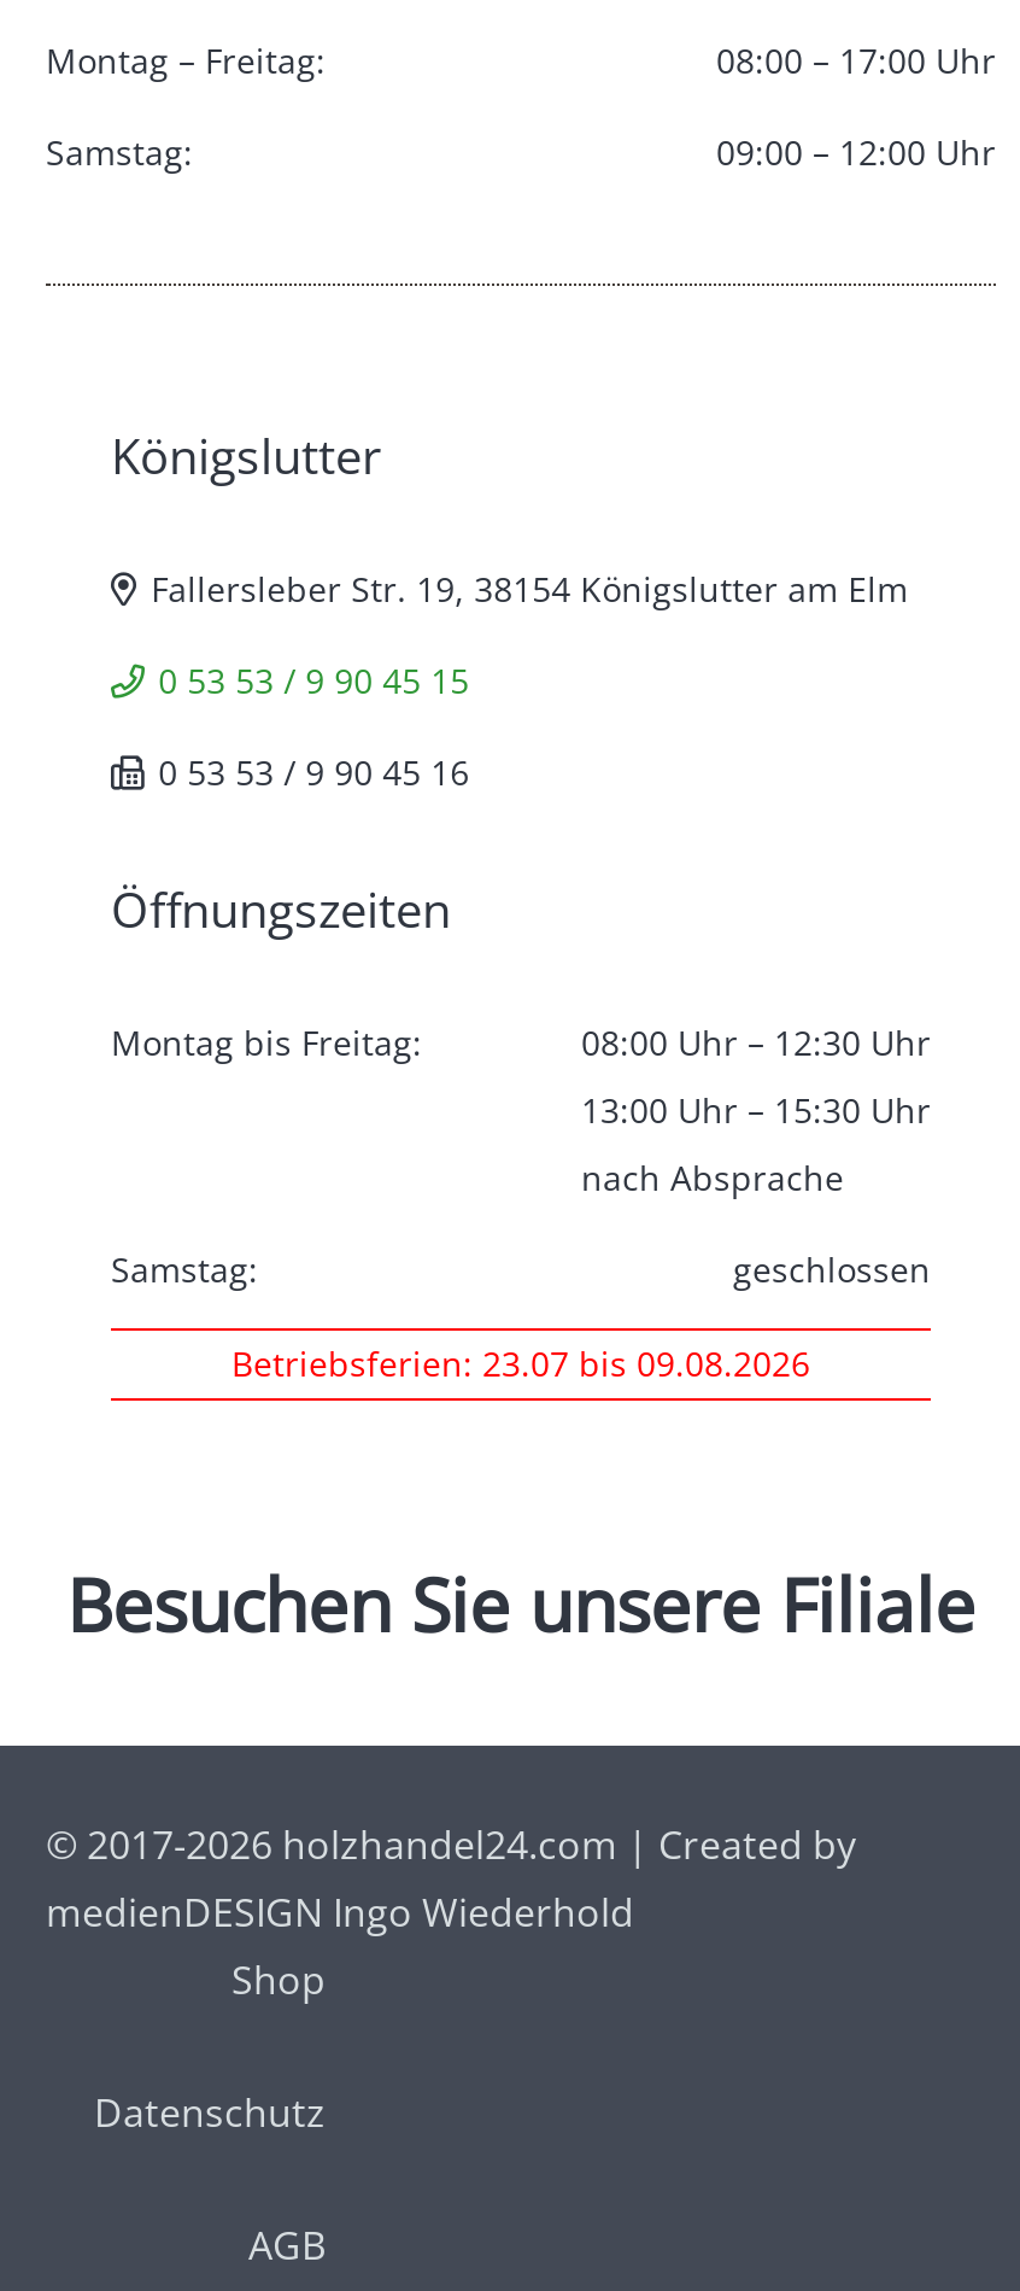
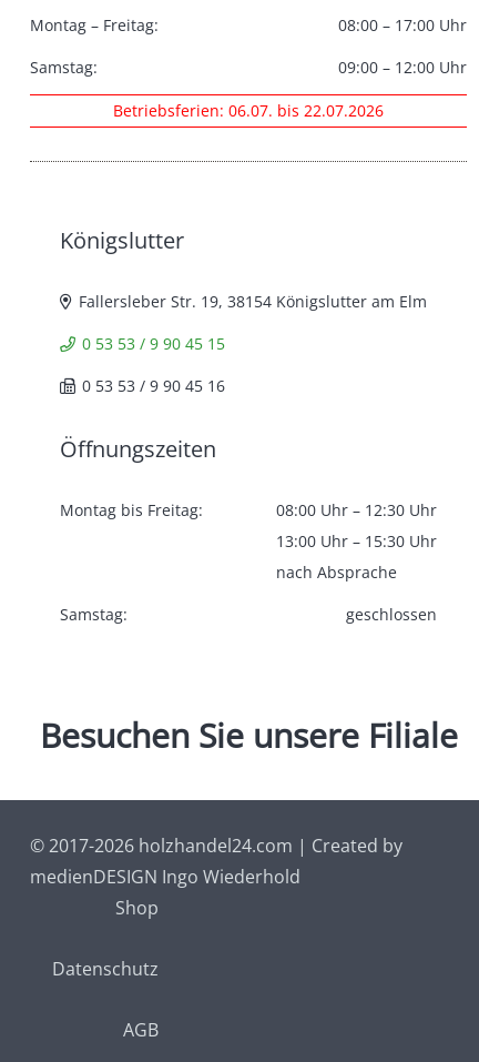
+ Betriebsferien: 06.07. bis 22.07.2026

moved down: Königslutter | Fallersleber Str. 19, 38154 Königslutter am Elm | 0 53 53 / 9 90 45 15 | ... | Samstag: | geschlossen

- Betriebsferien: 23.07 bis 09.08.2026
